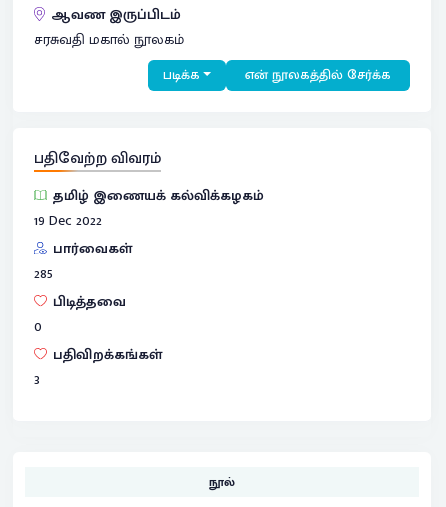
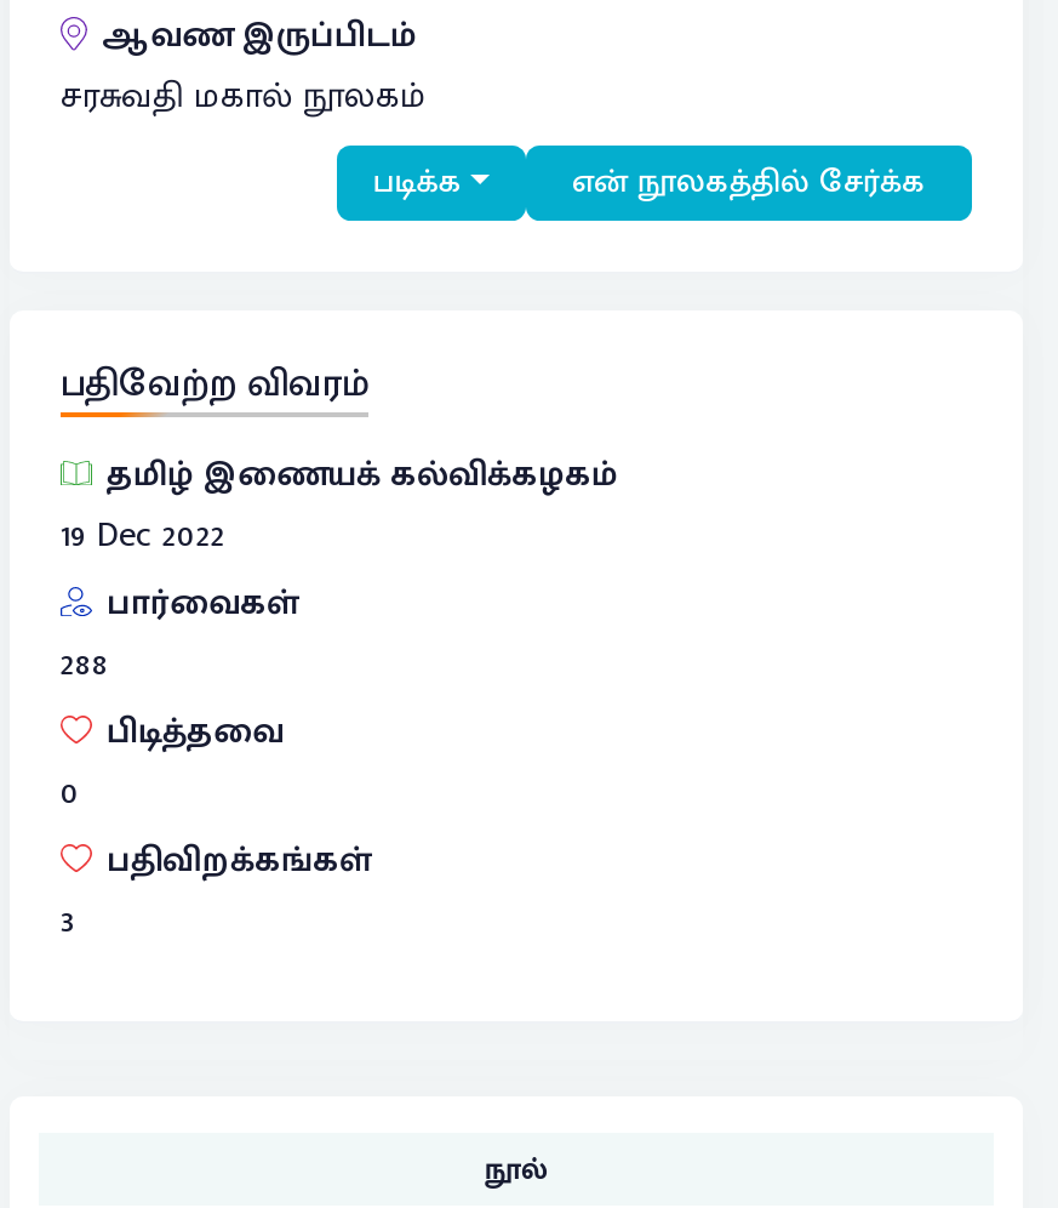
- 285
+ 288
